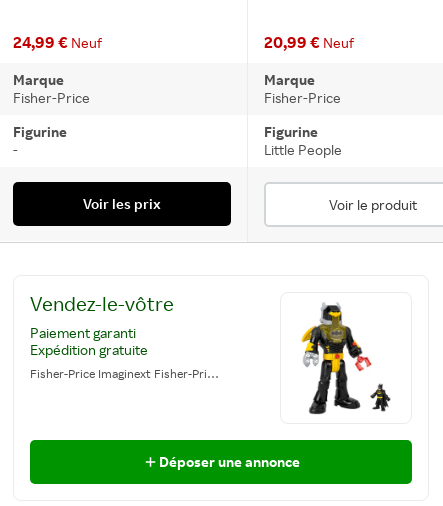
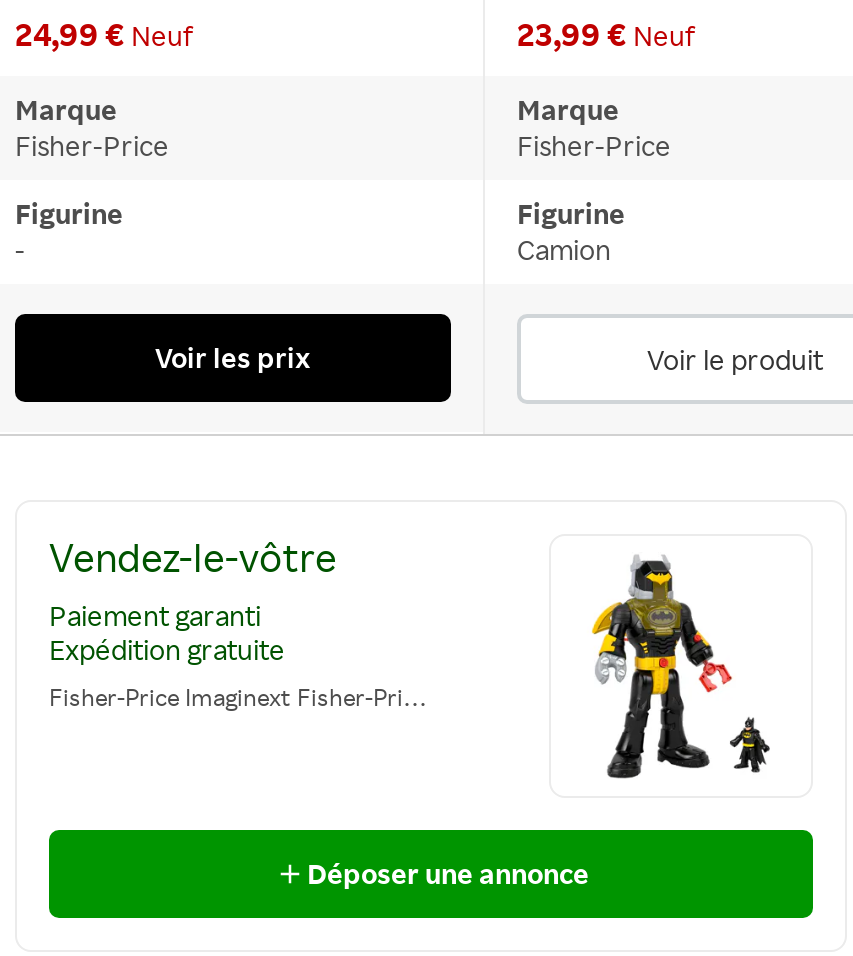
- 20,99 € Neuf
+ 23,99 € Neuf

- Little People
+ Camion
